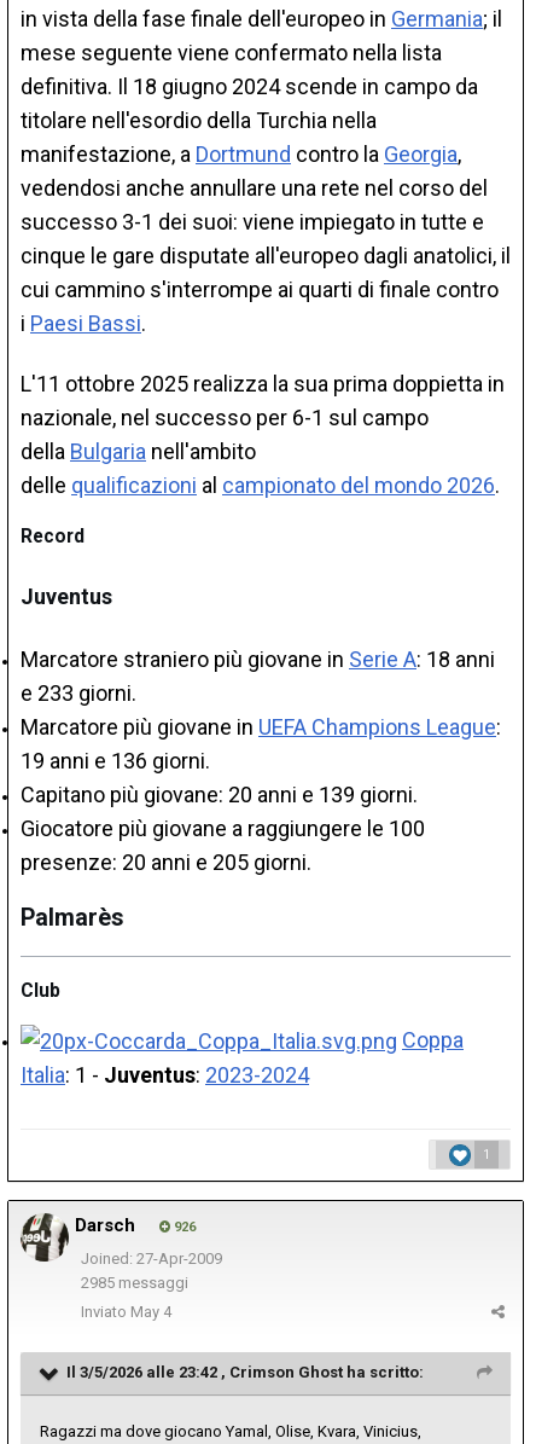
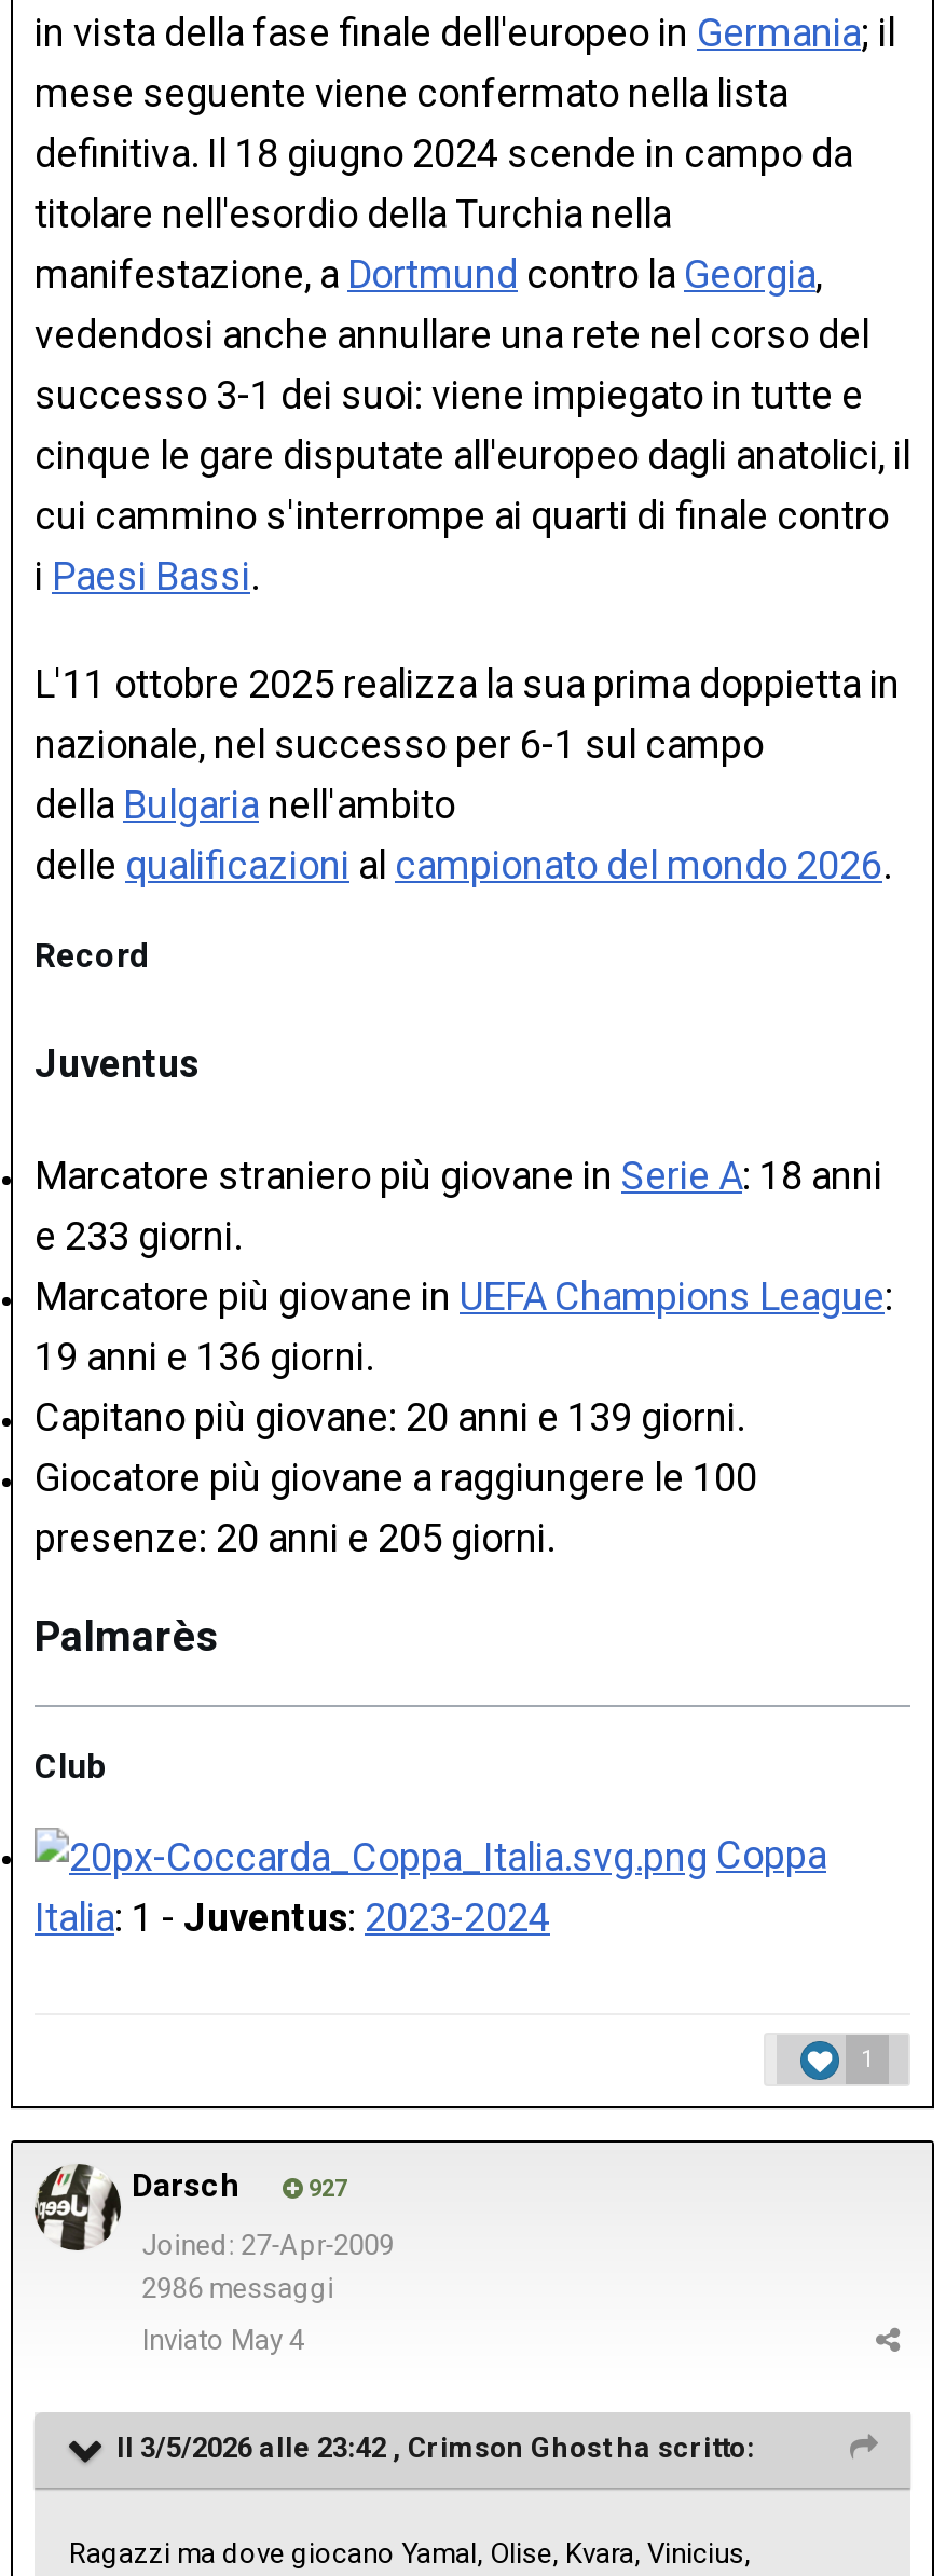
- 926
+ 927

- 2985 messaggi
+ 2986 messaggi
